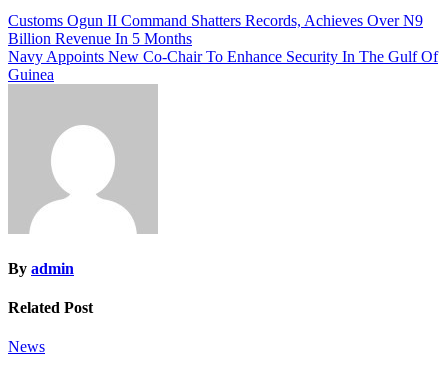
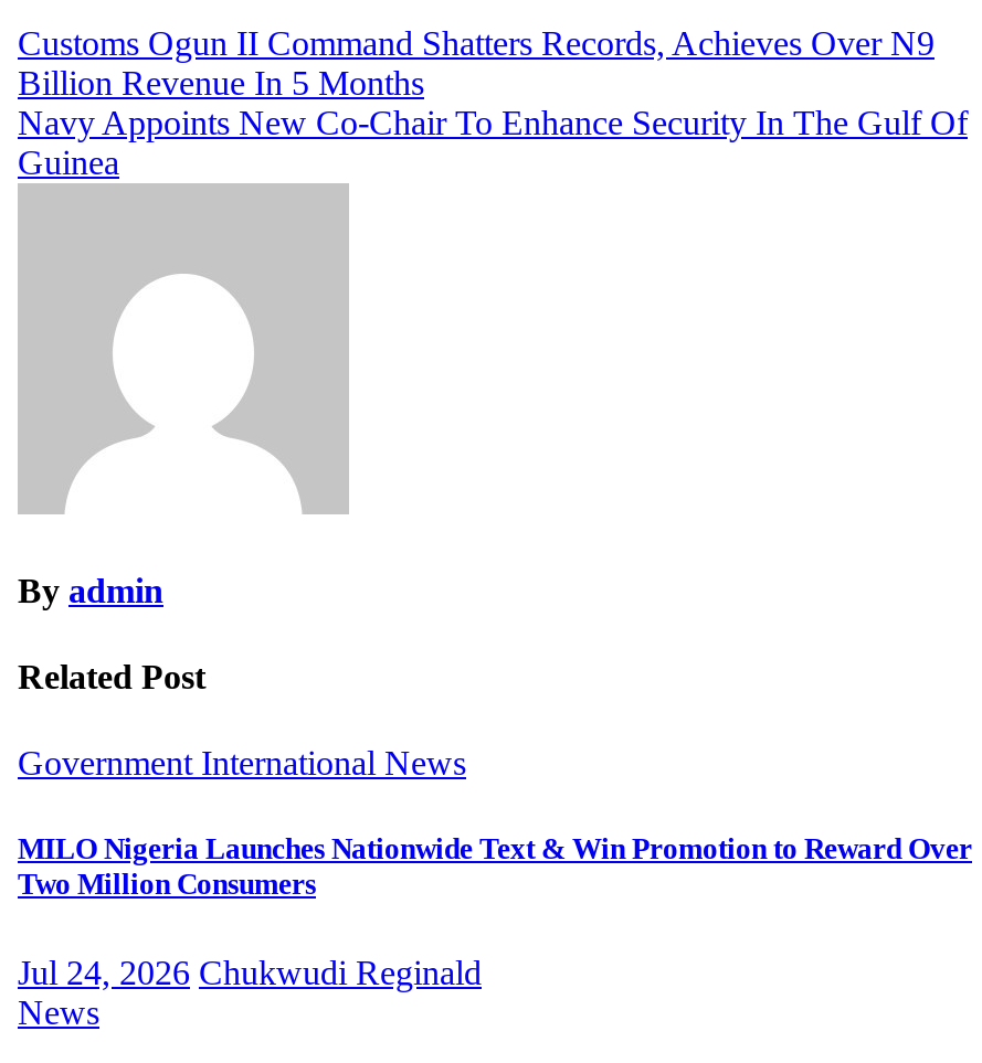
+ Government International News
+ MILO Nigeria Launches Nationwide Text & Win Promotion to Reward Over
+ Two Million Consumers
+ Jul 24, 2026 Chukwudi Reginald
